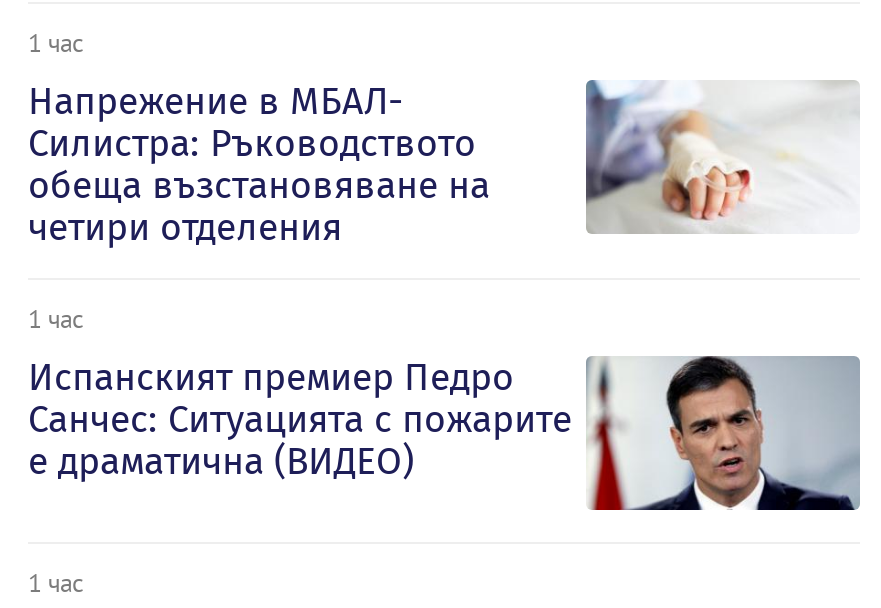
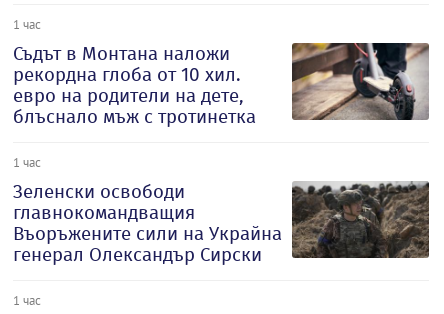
- Напрежение в МБАЛ-
- Силистра: Ръководството
- обеща възстановяване на
- четири отделения
+ Съдът в Монтана наложи
+ рекордна глоба от 10 хил.
+ евро на родители на дете,
+ блъснало мъж с тротинетка

- [image]
+ [image]

- [image]
- Испанският премиер Педро
- Санчес: Ситуацията с пожарите
- е драматична (ВИДЕО)
+ [image]
+ Зеленски освободи
+ главнокомандващия
+ Въоръжените сили на Украйна
+ генерал Олександър Сирски
